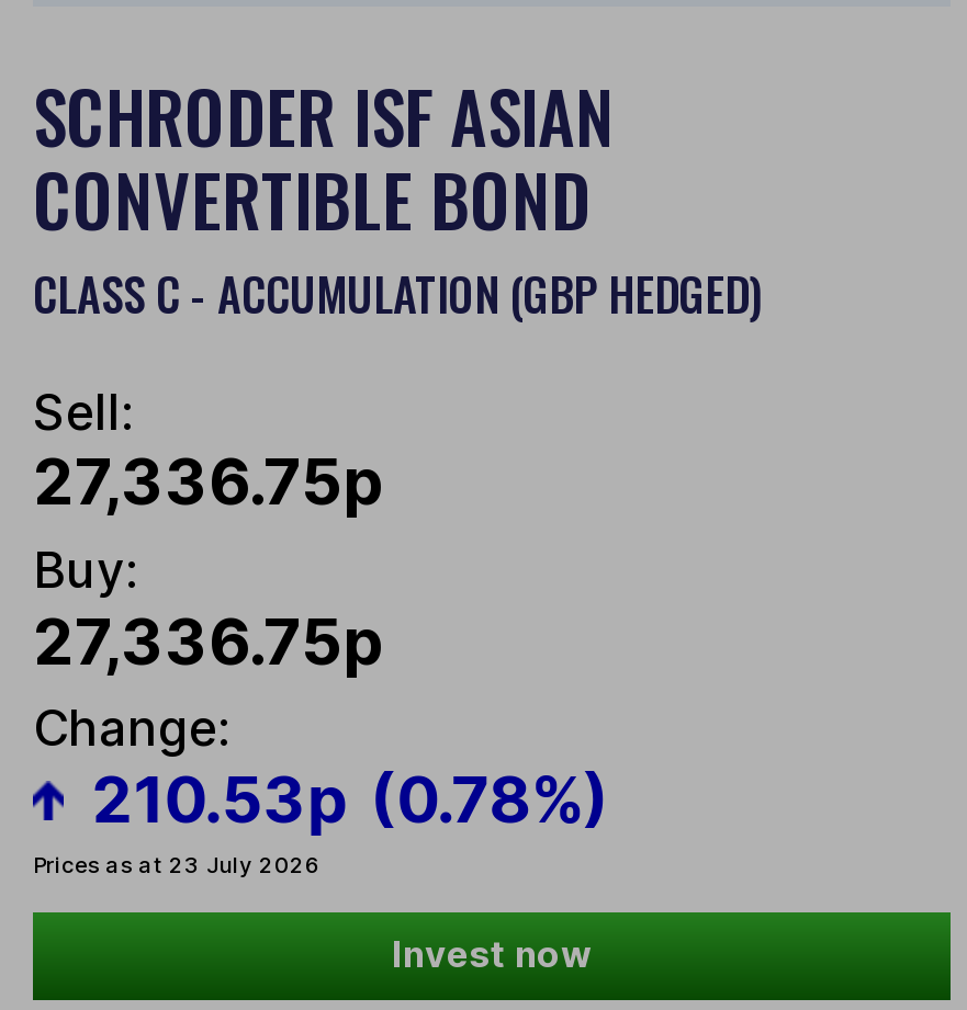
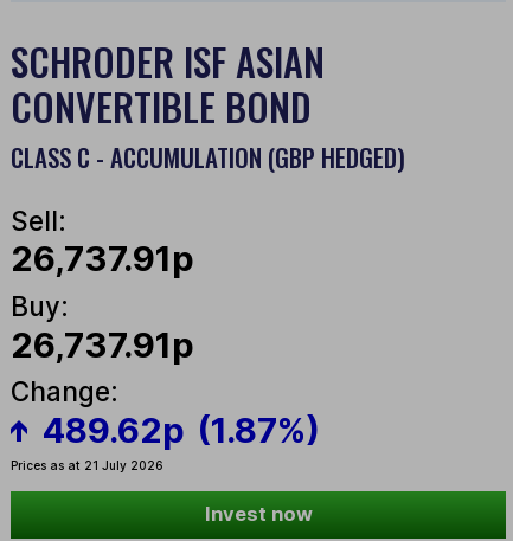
- 27,336.75p
+ 26,737.91p

- 27,336.75p
+ 26,737.91p

- 210.53p (0.78%)
- Prices as at 23 July 2026
+ 489.62p (1.87%)
+ Prices as at 21 July 2026
